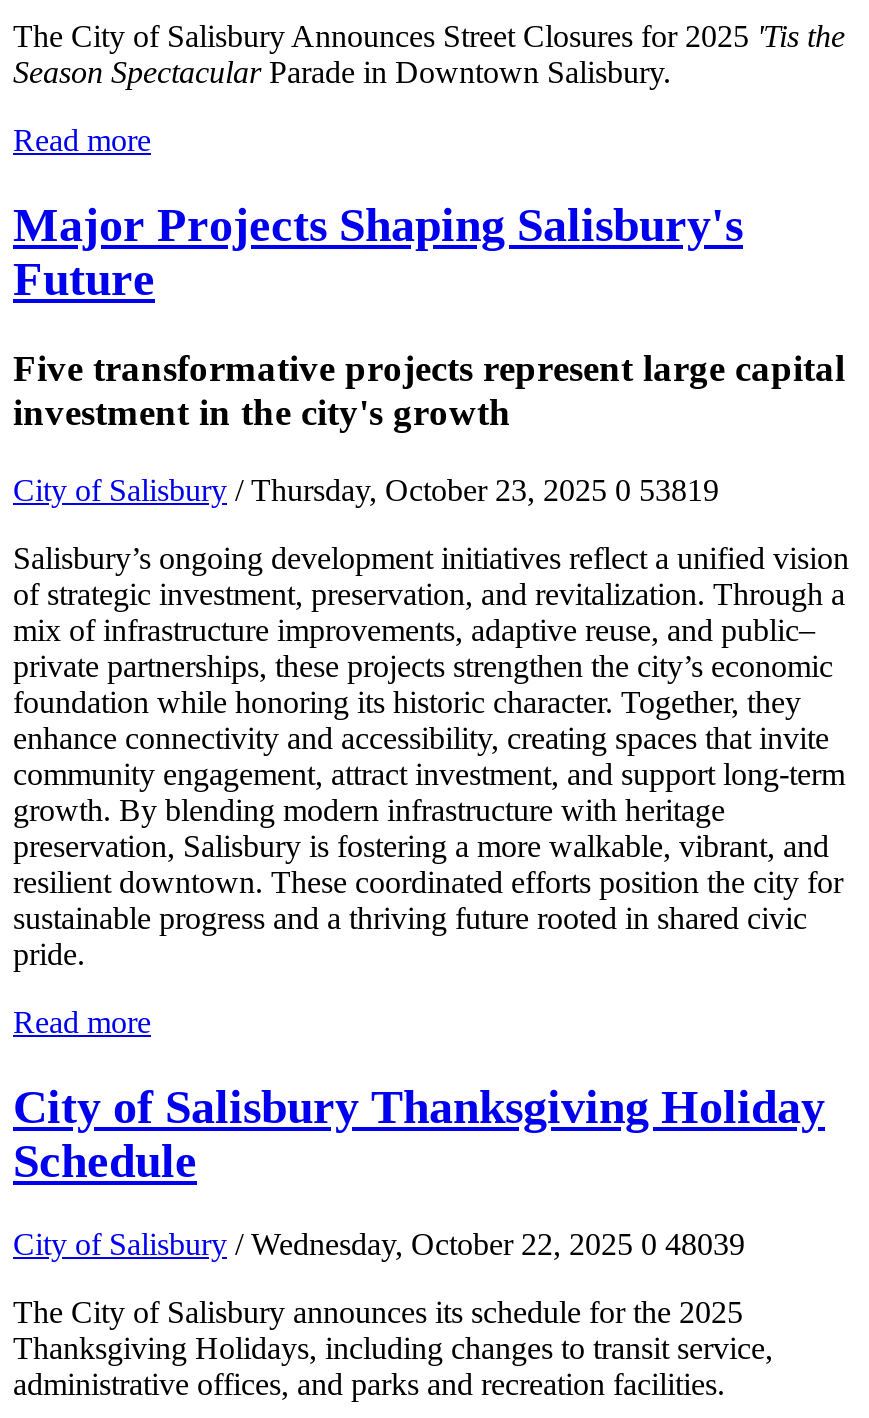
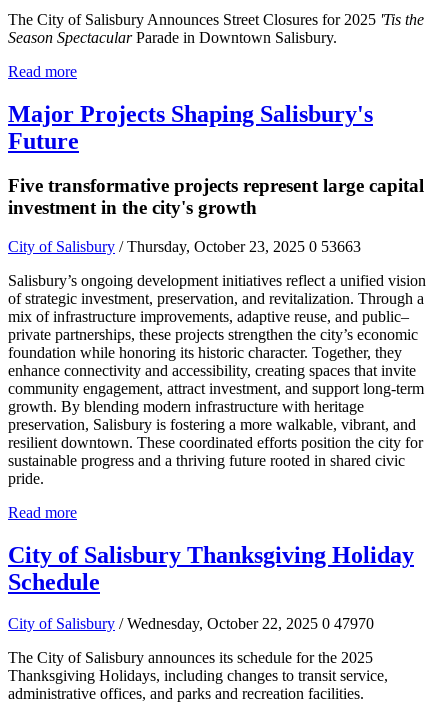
- City of Salisbury / Thursday, October 23, 2025 0 53819
+ City of Salisbury / Thursday, October 23, 2025 0 53663

- City of Salisbury / Wednesday, October 22, 2025 0 48039
+ City of Salisbury / Wednesday, October 22, 2025 0 47970
